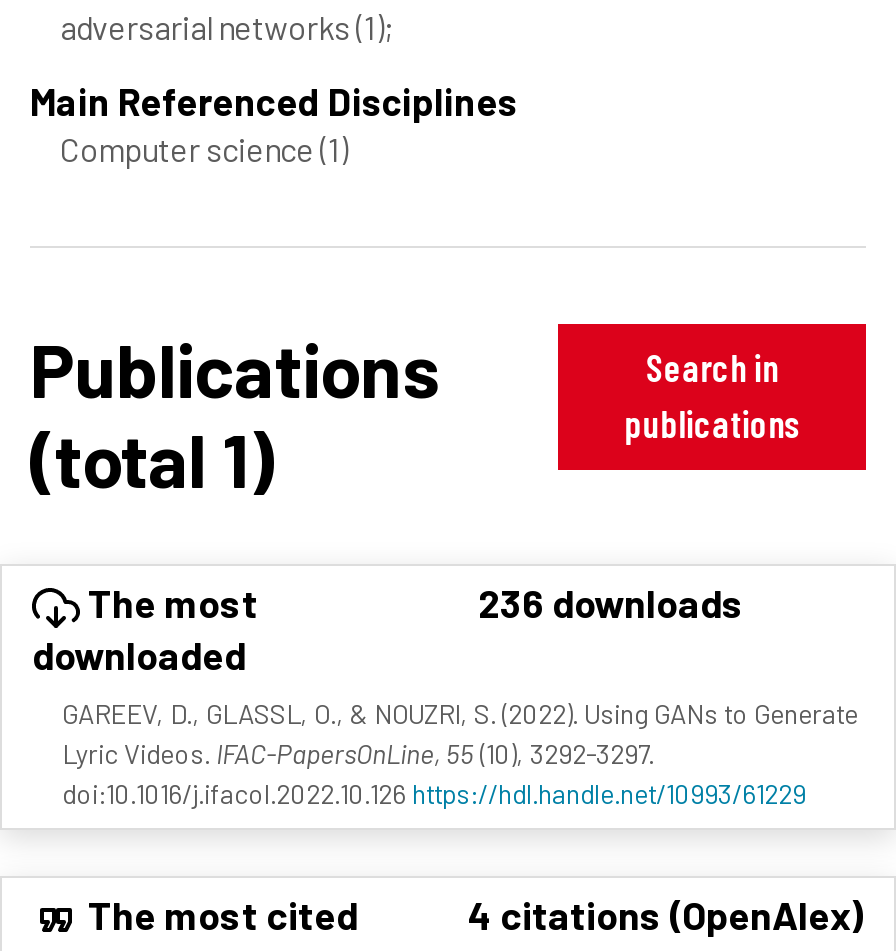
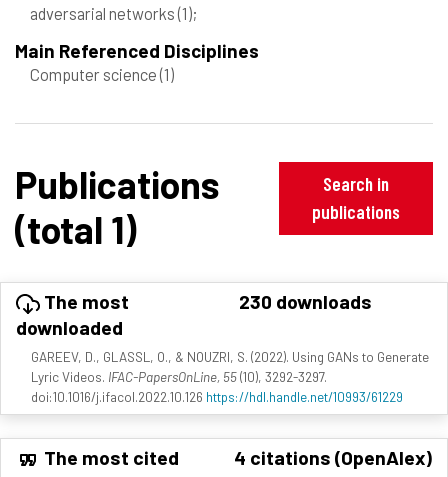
- 236 downloads
+ 230 downloads
